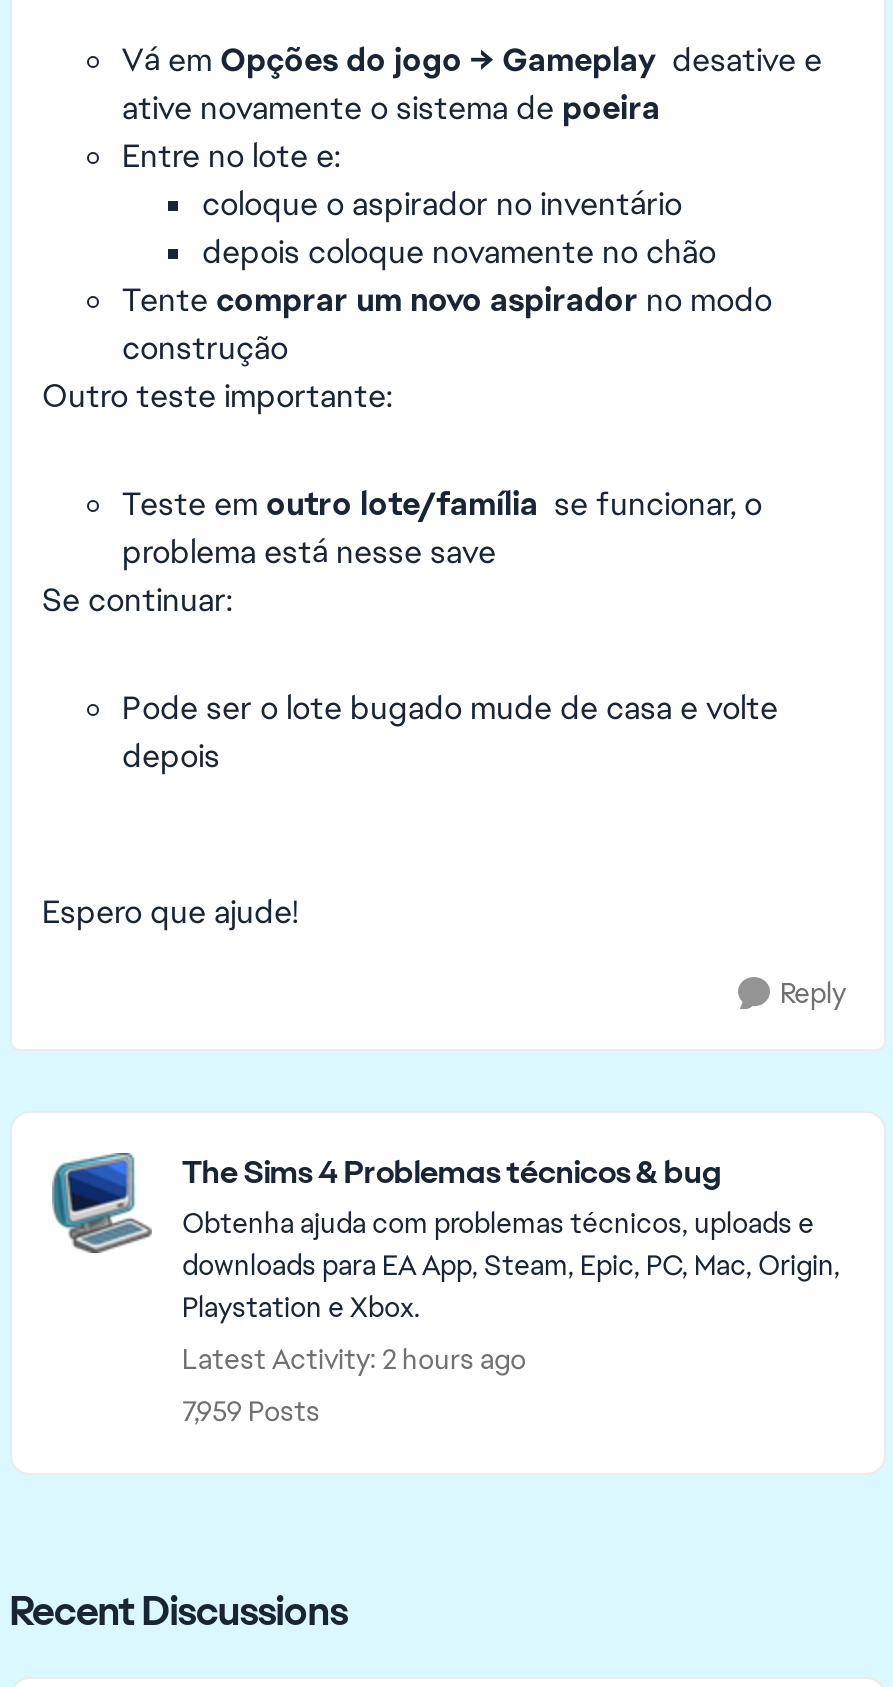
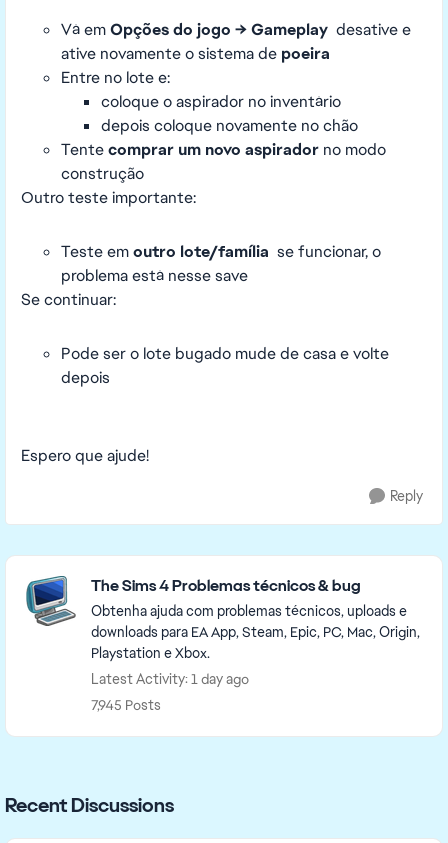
- Latest Activity: 2 hours ago
+ Latest Activity: 1 day ago

- 7,959 Posts
+ 7,945 Posts
